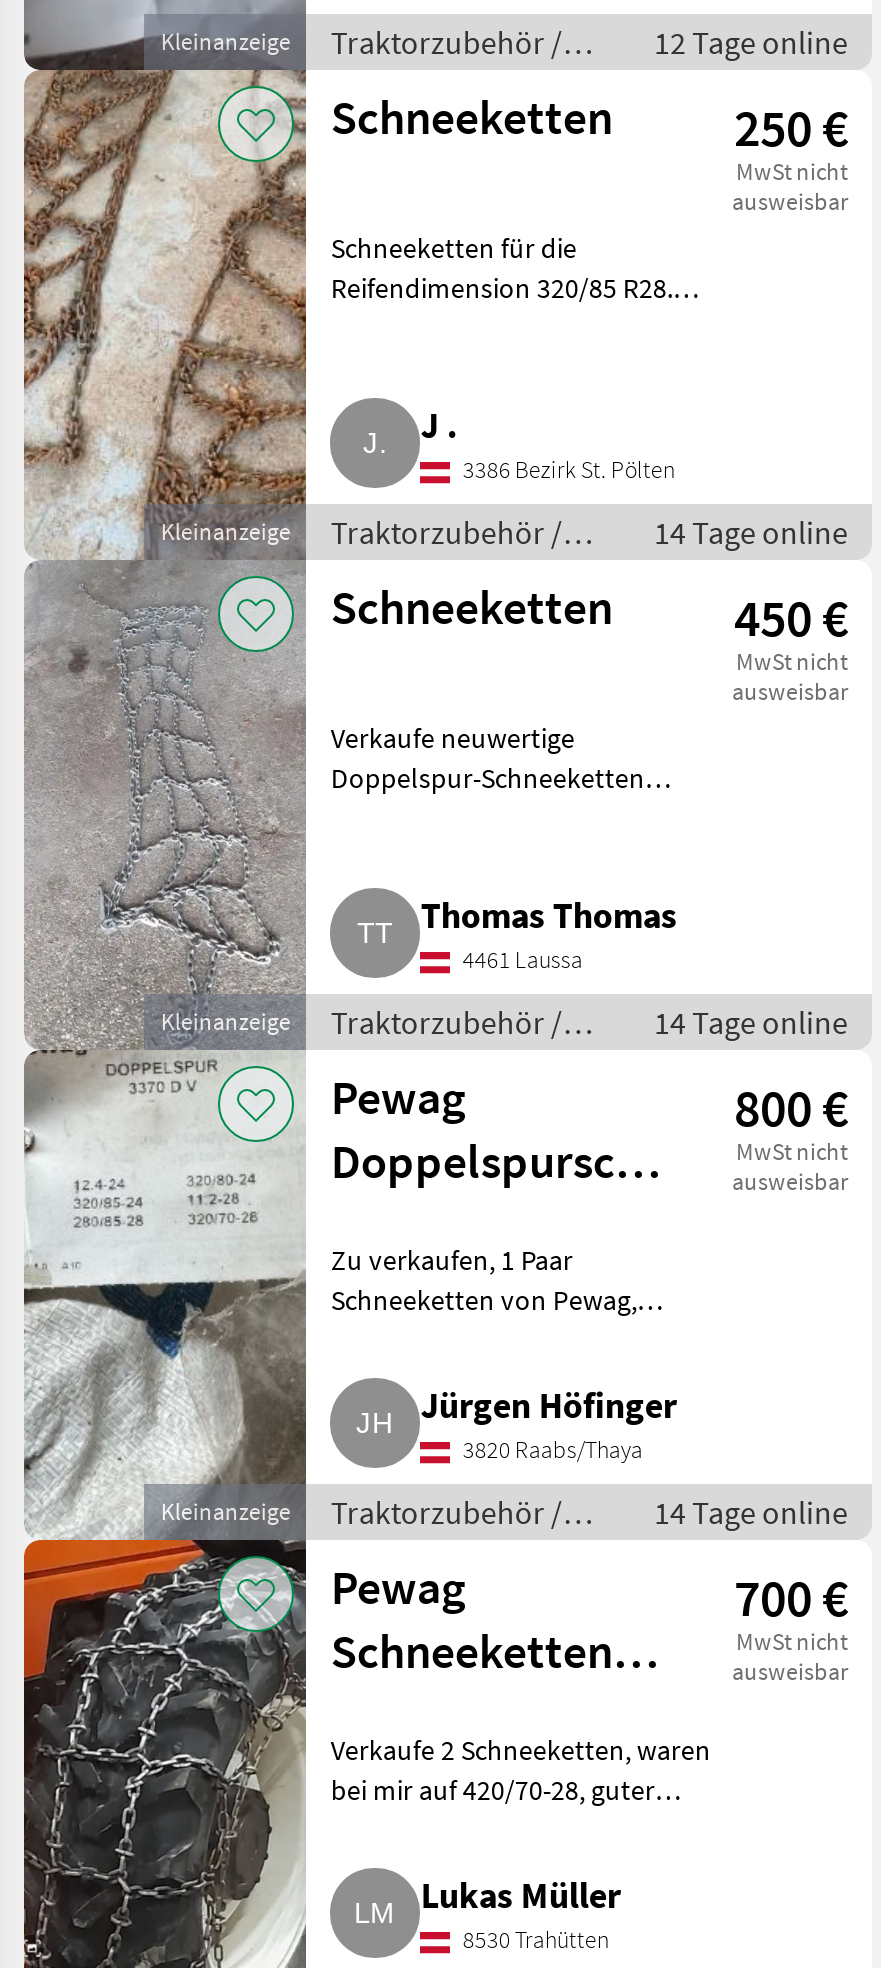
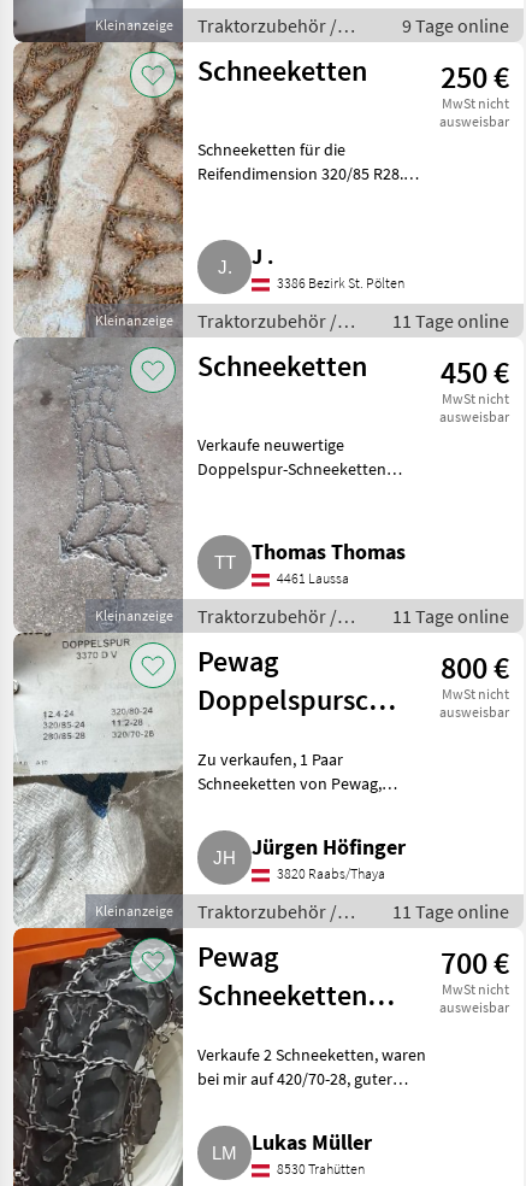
- 12 Tage online
+ 9 Tage online

- Kleinanzeige Traktorzubehör / 14 Tage online
+ Kleinanzeige Traktorzubehör / 11 Tage online

- Kleinanzeige Traktorzubehör / 14 Tage online
+ Kleinanzeige Traktorzubehör / 11 Tage online

- Kleinanzeige Traktorzubehör / 14 Tage online
+ Kleinanzeige Traktorzubehör / 11 Tage online
